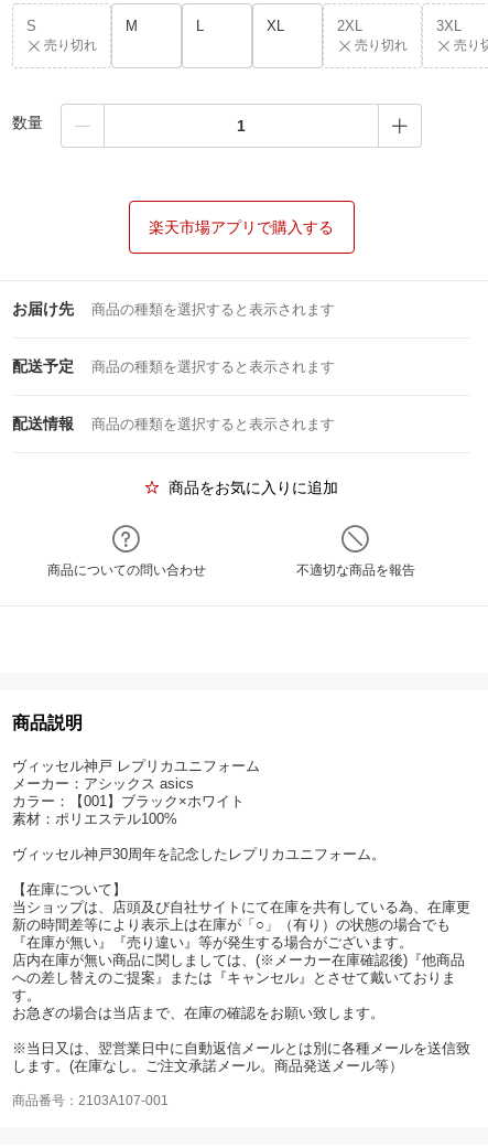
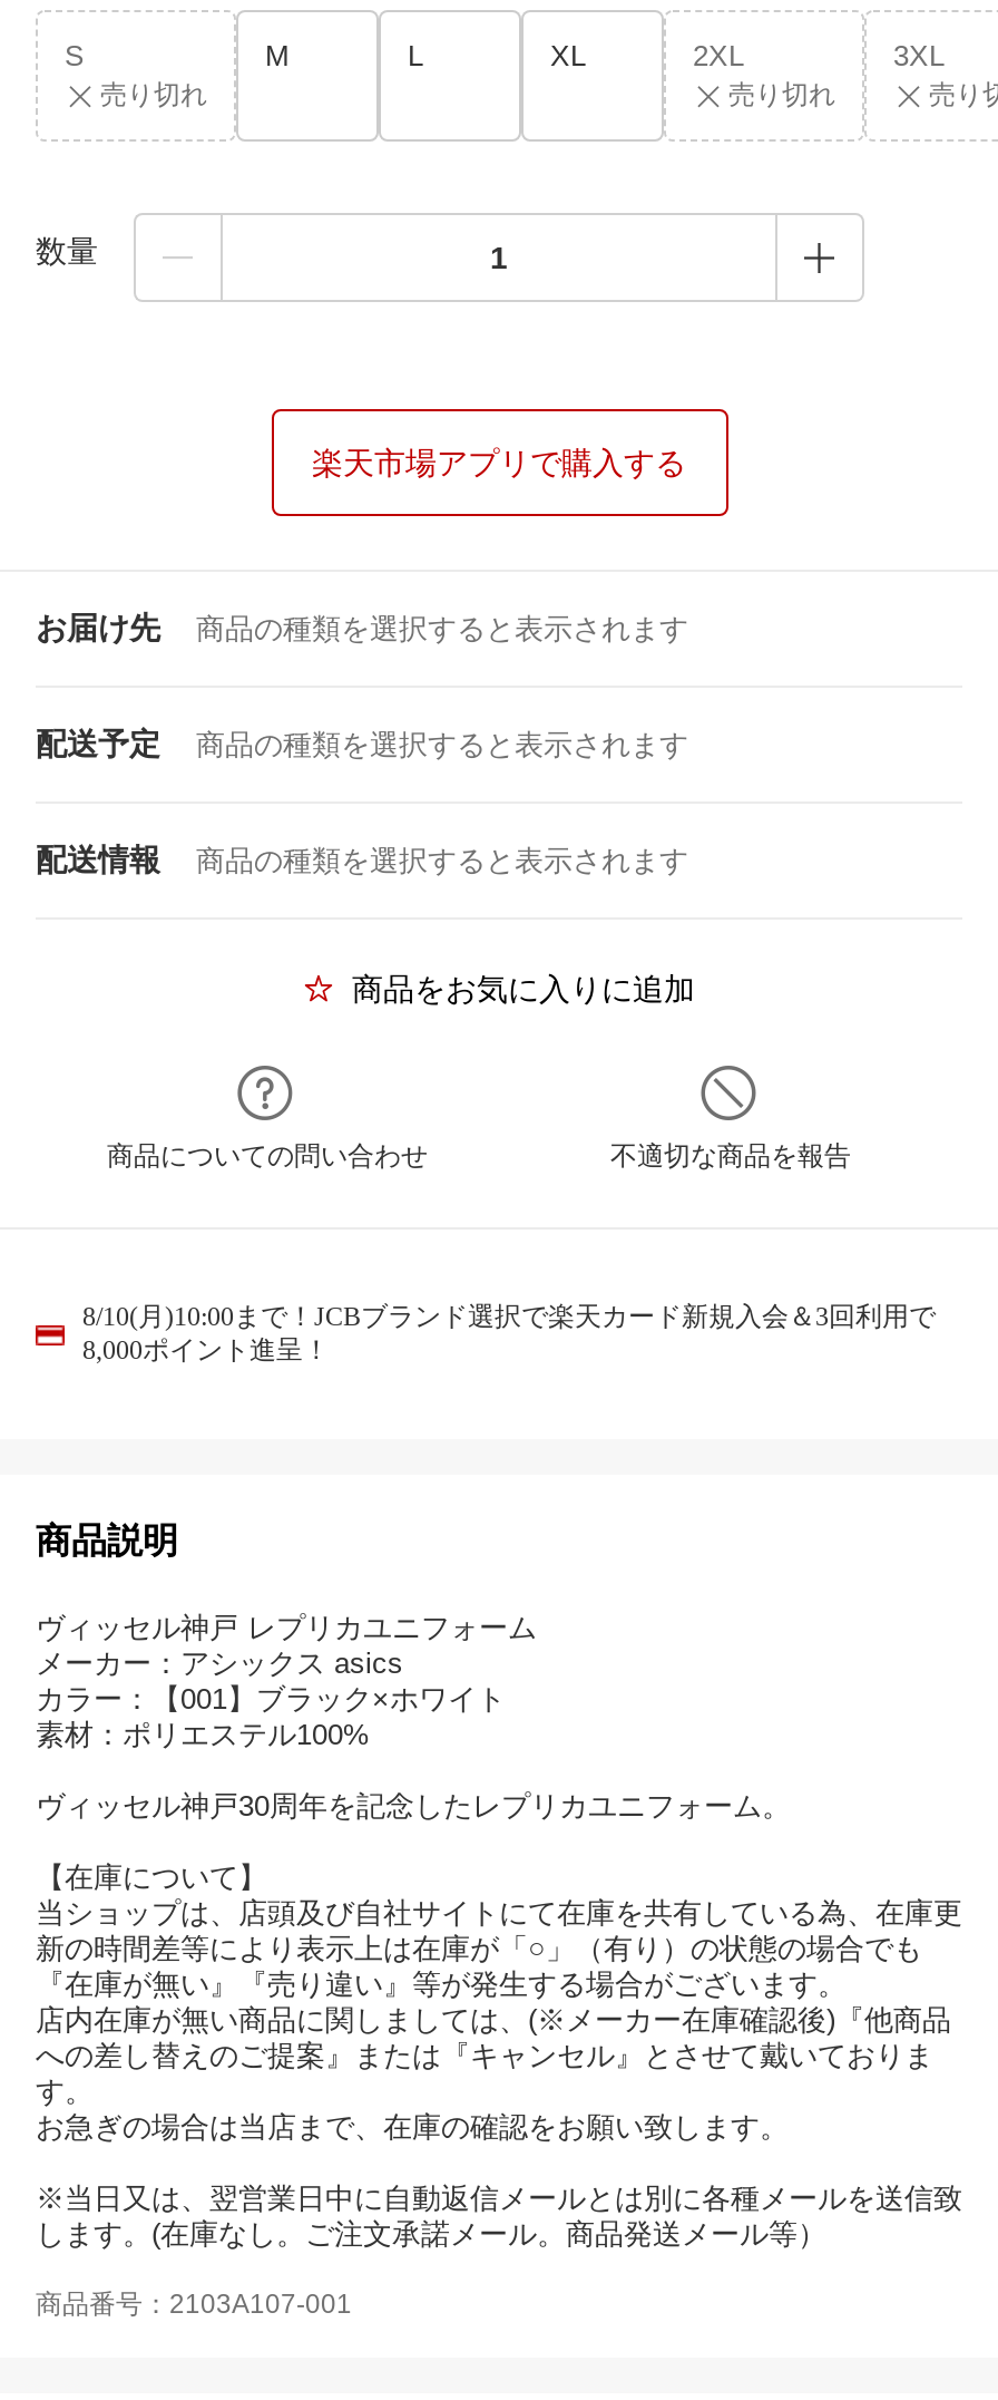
+ 8/10(月)10:00まで！JCBブランド選択で楽天カード新規入会＆3回利用で
+ 8,000ポイント進呈！
